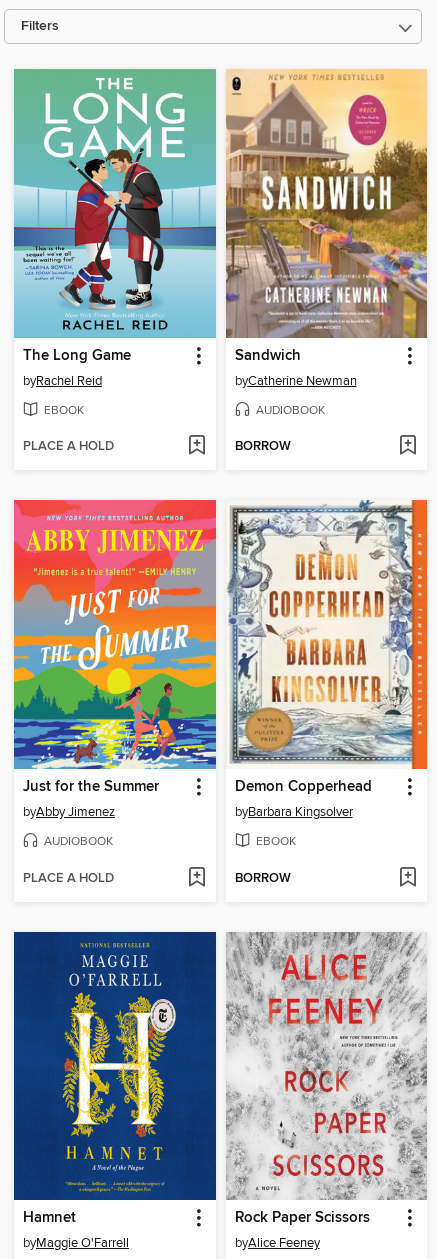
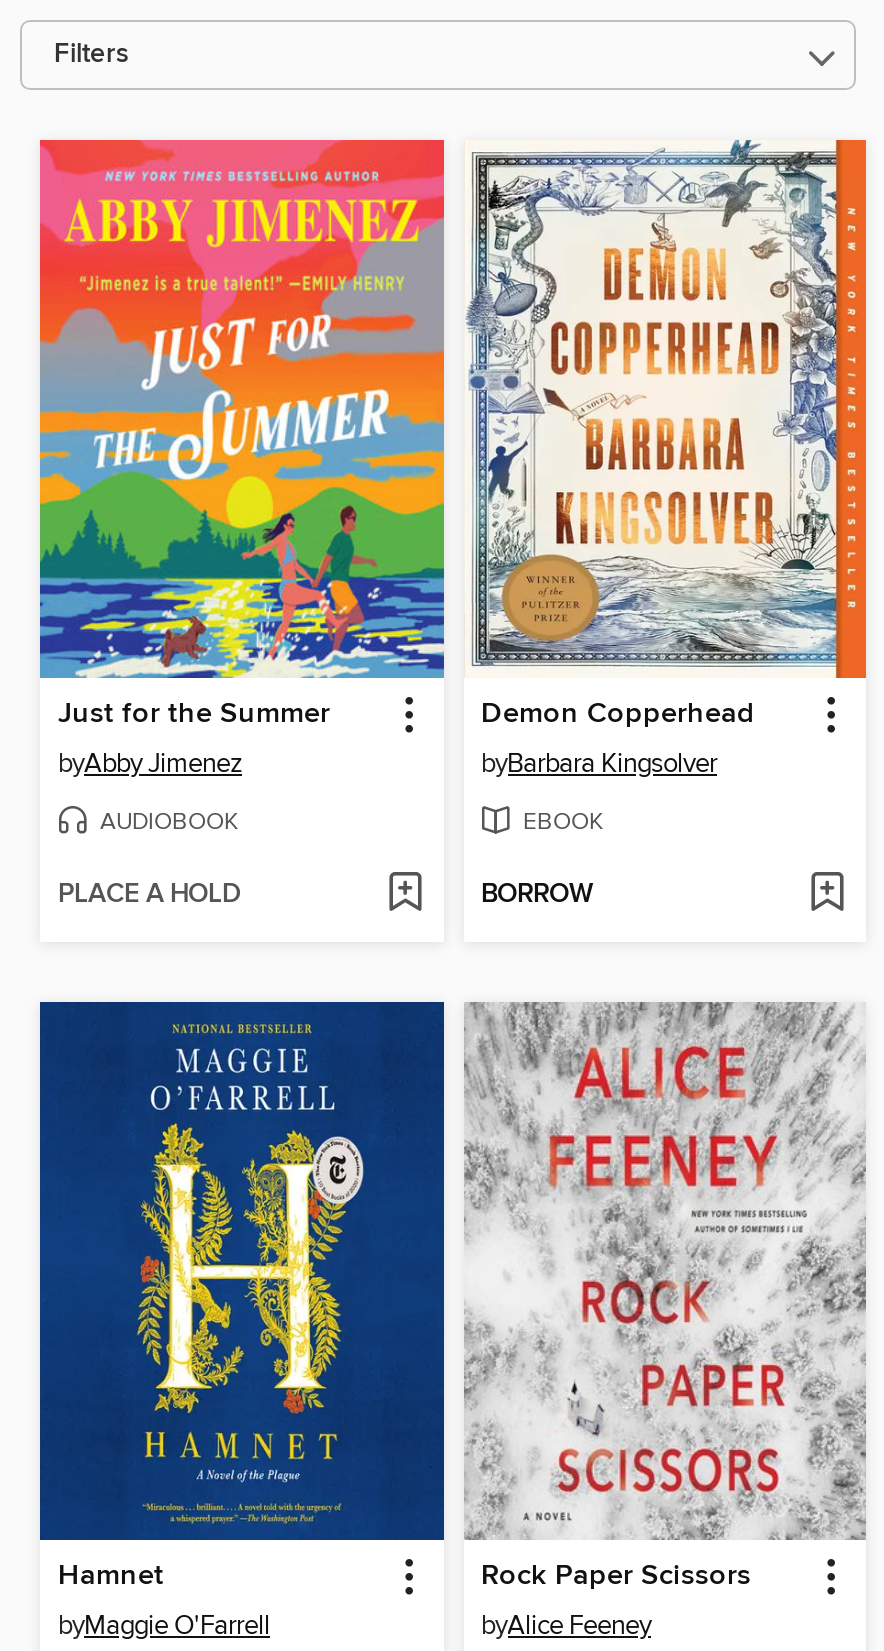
- [image]
- The Long Game
- byRachel Reid
- EBOOK
- PLACE A HOLD

- [image]
- Sandwich
- byCatherine Newman
- AUDIOBOOK
- BORROW
